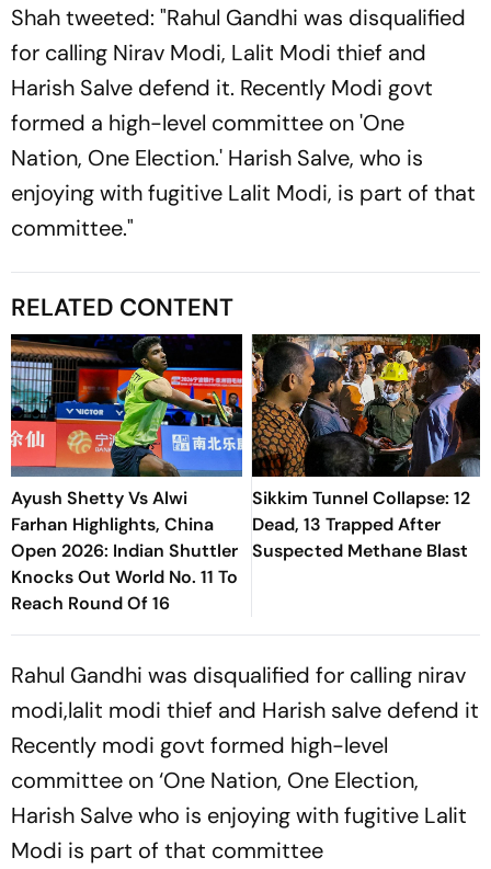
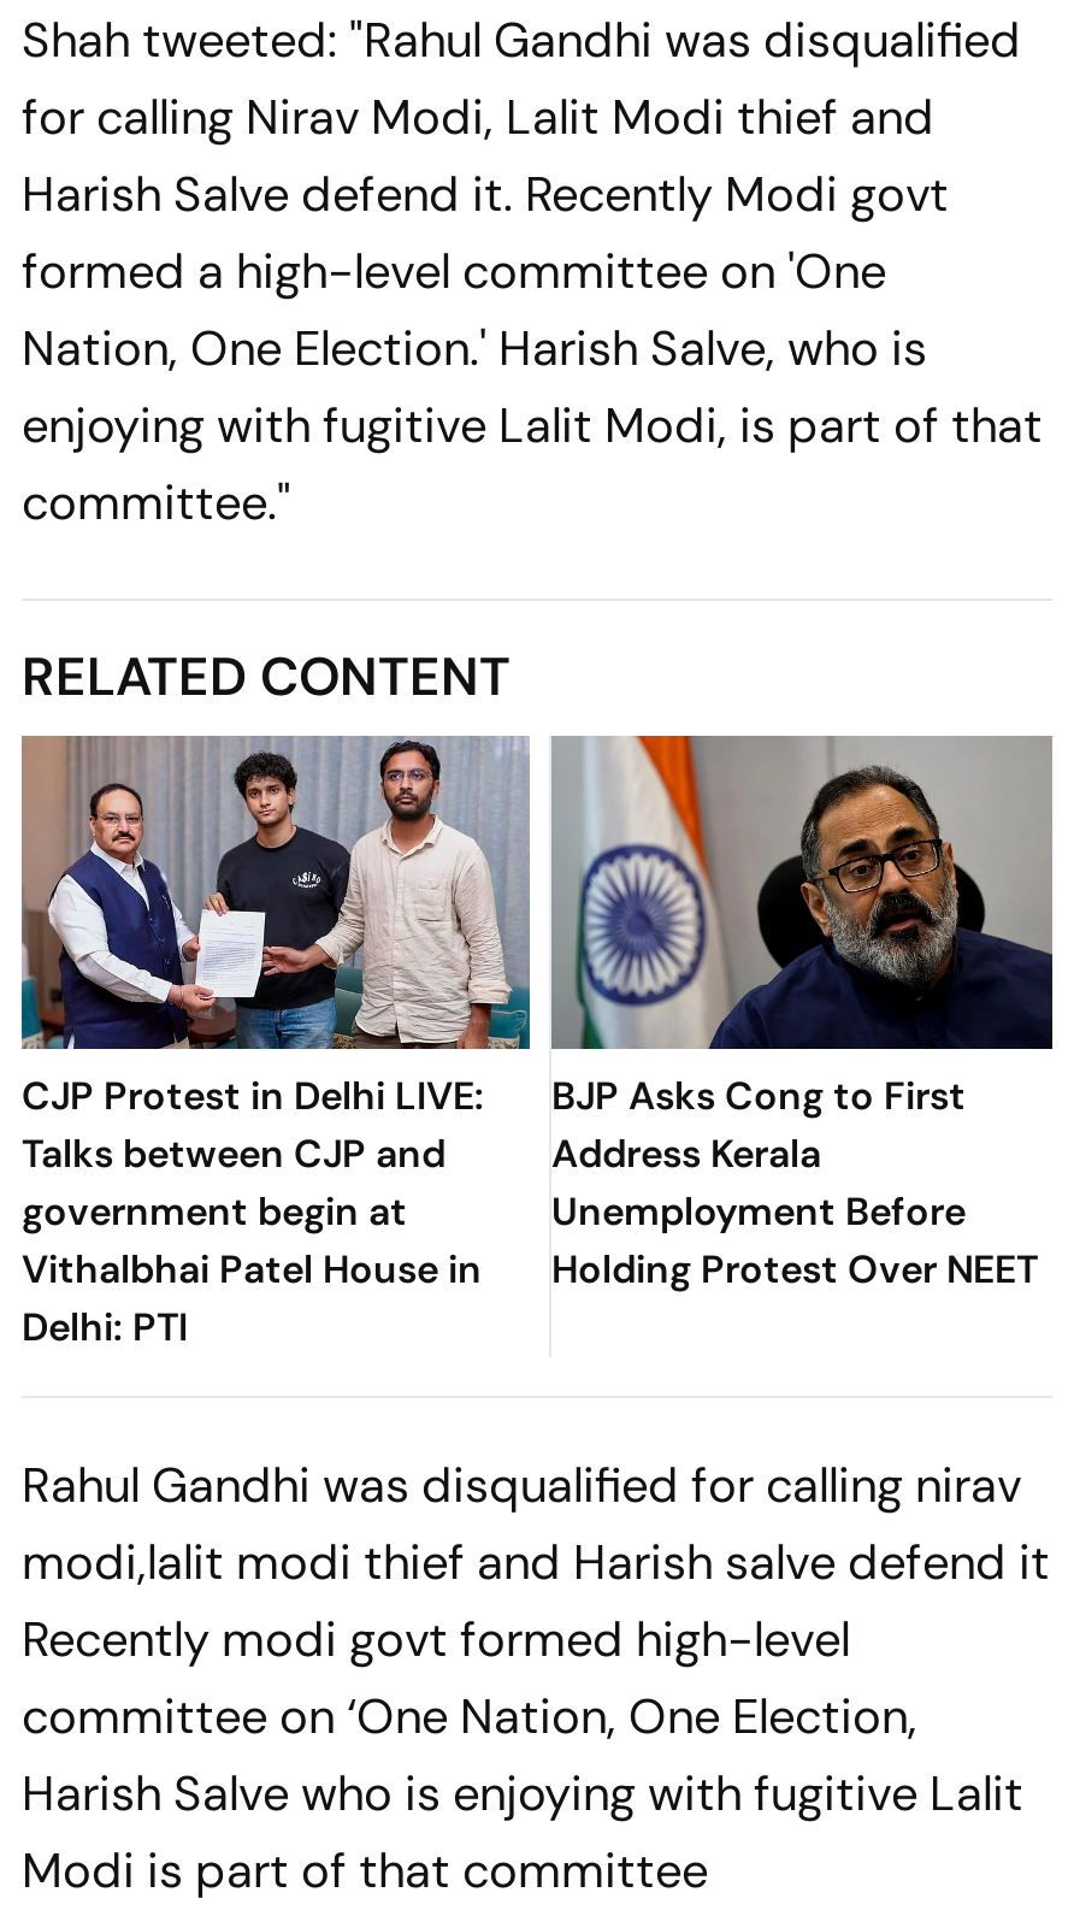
- [image]
- Ayush Shetty Vs Alwi
- Farhan Highlights, China
- Open 2026: Indian Shuttler
- Knocks Out World No. 11 To
- Reach Round Of 16
+ [image]
+ CJP Protest in Delhi LIVE:
+ Talks between CJP and
+ government begin at
+ Vithalbhai Patel House in
+ Delhi: PTI

- [image]
- Sikkim Tunnel Collapse: 12
- Dead, 13 Trapped After
- Suspected Methane Blast
+ [image]
+ BJP Asks Cong to First
+ Address Kerala
+ Unemployment Before
+ Holding Protest Over NEET
